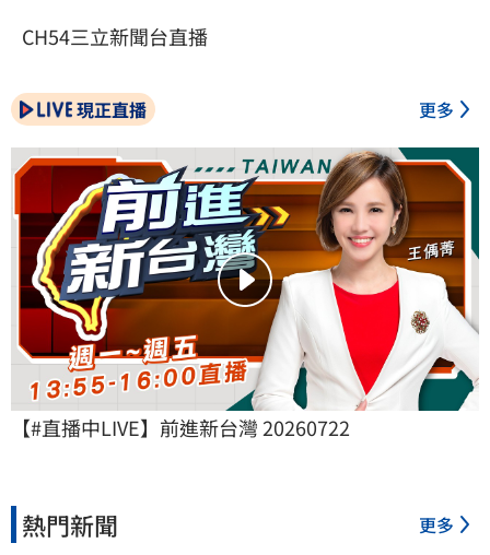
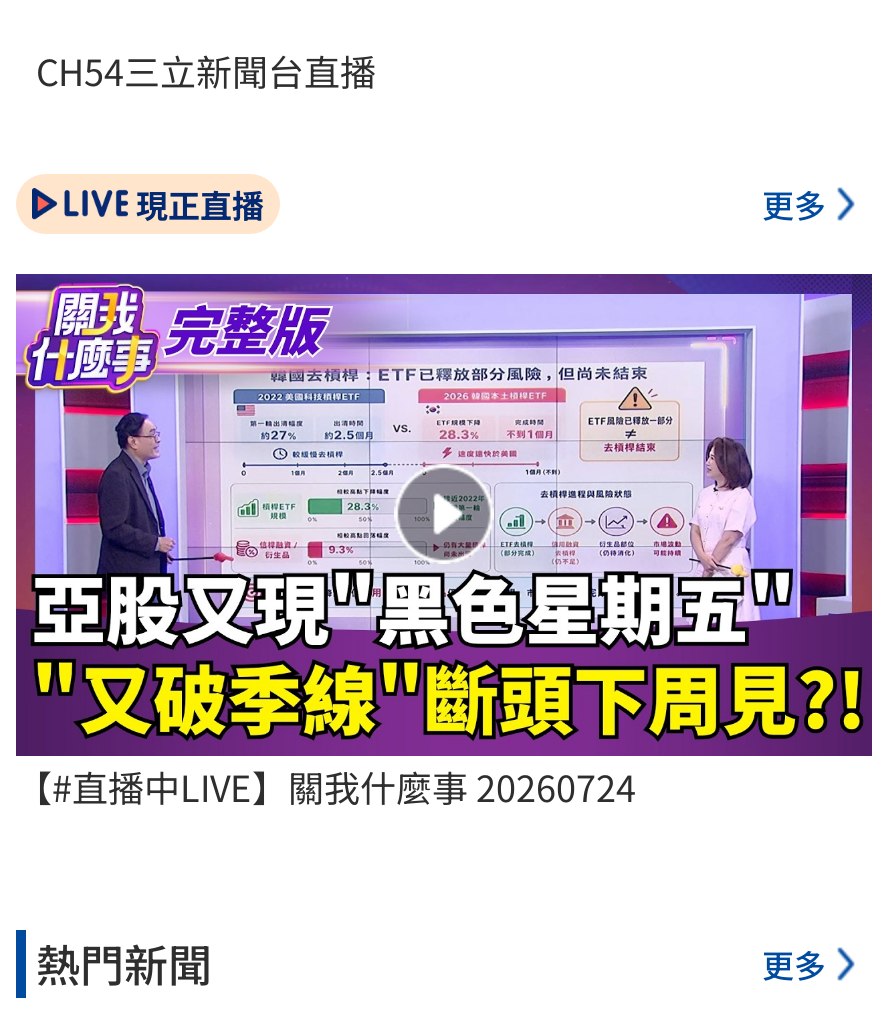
- [image]
- 【#直播中LIVE】前進新台灣 20260722
+ [image]
+ 【#直播中LIVE】關我什麼事 20260724
